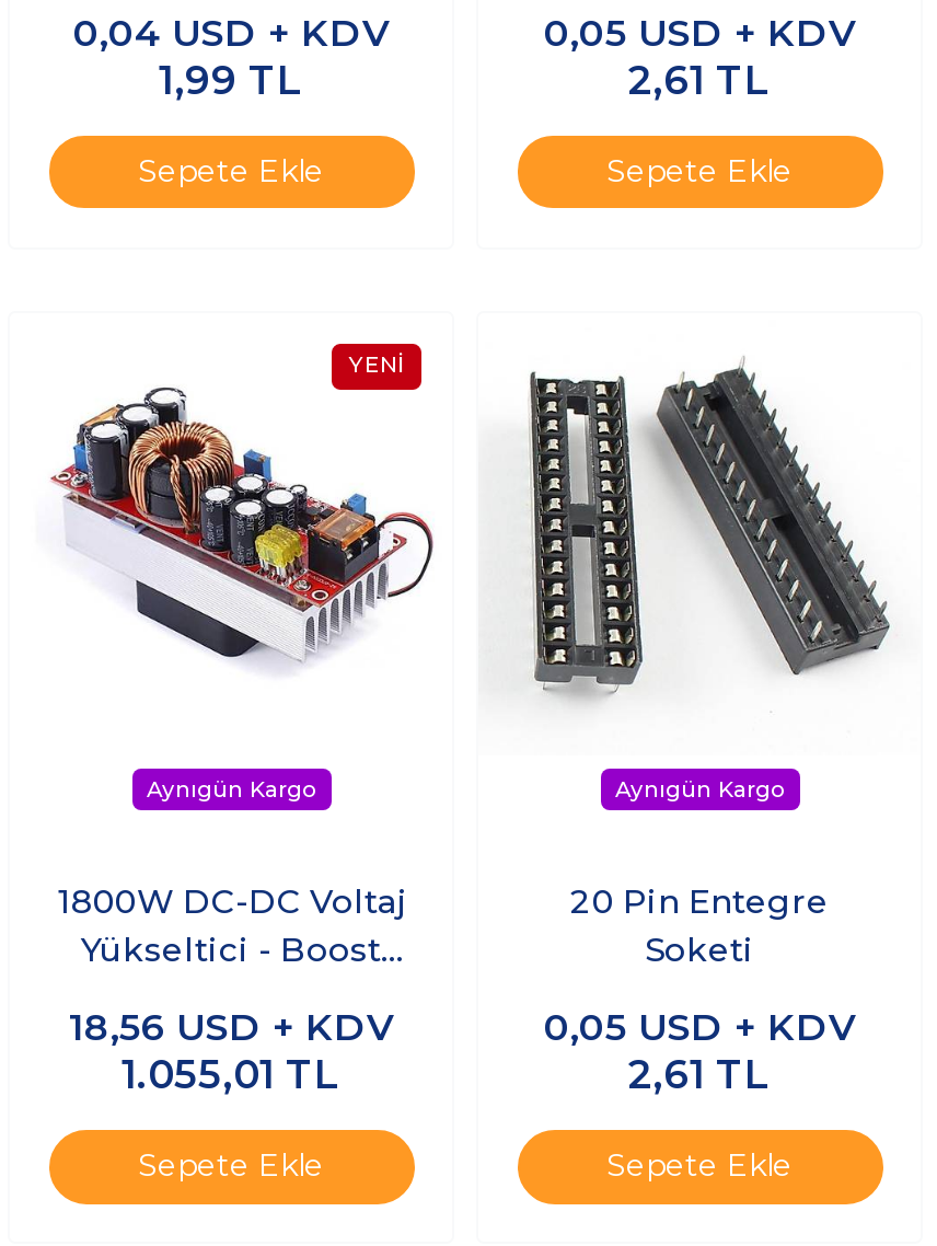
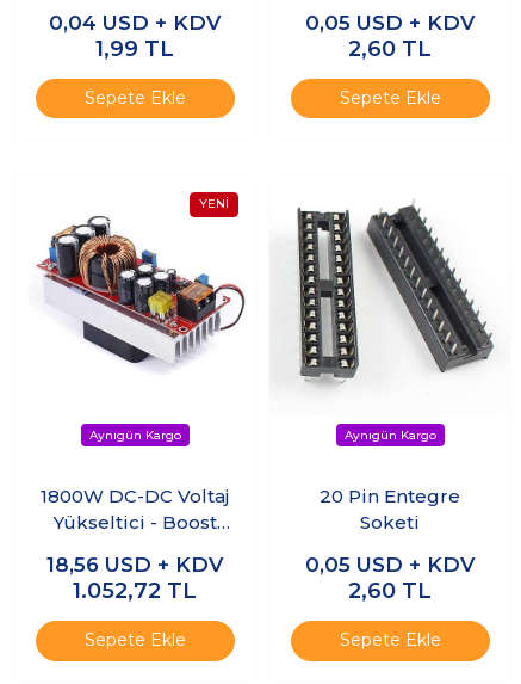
- 2,61 TL
+ 2,60 TL

- 1.055,01 TL
+ 1.052,72 TL

- 2,61 TL
+ 2,60 TL
